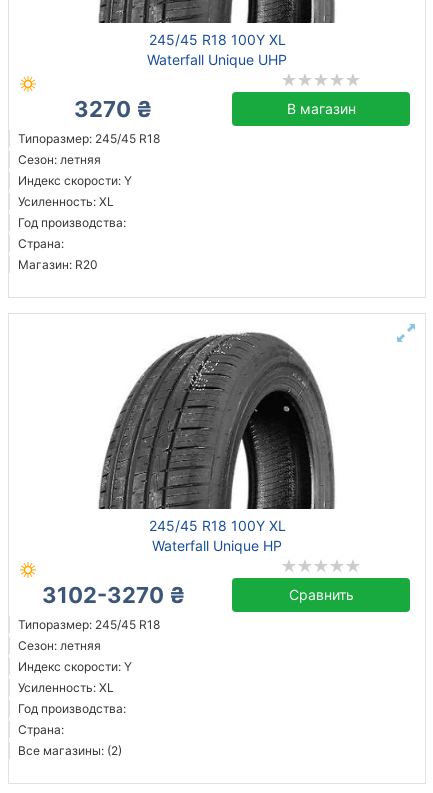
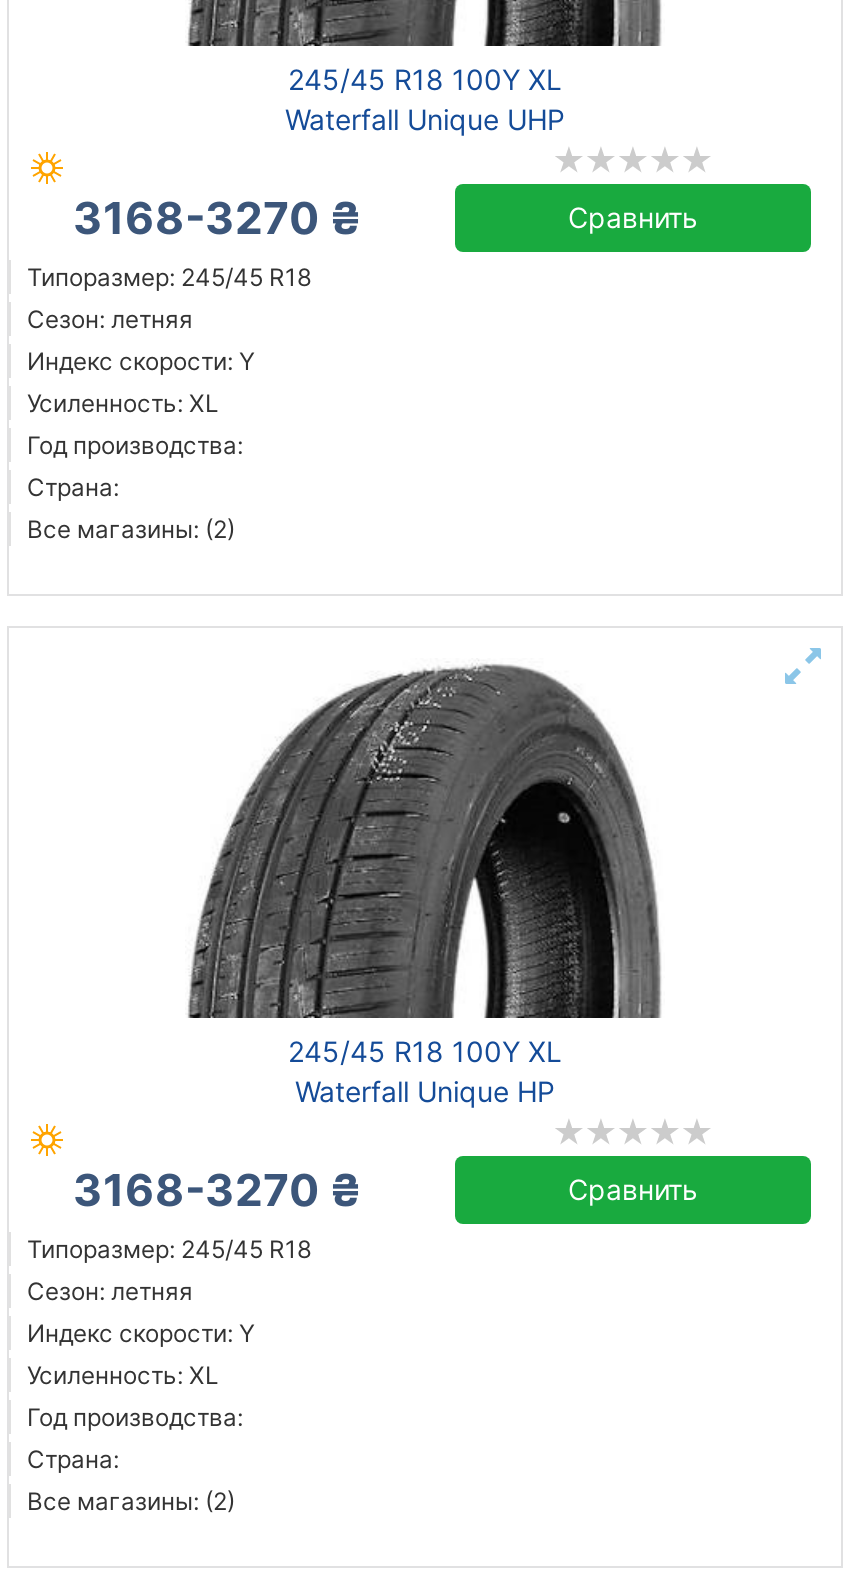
- 3270 ₴
- В магазин
+ 3168-3270 ₴
+ Сравнить

- Магазин: R20
+ Все магазины: (2)

- 3102-3270 ₴
+ 3168-3270 ₴
